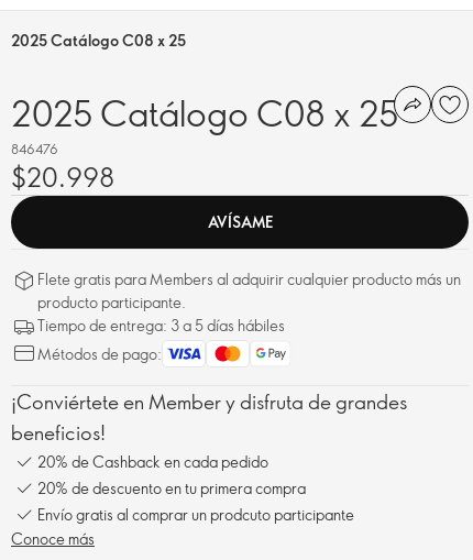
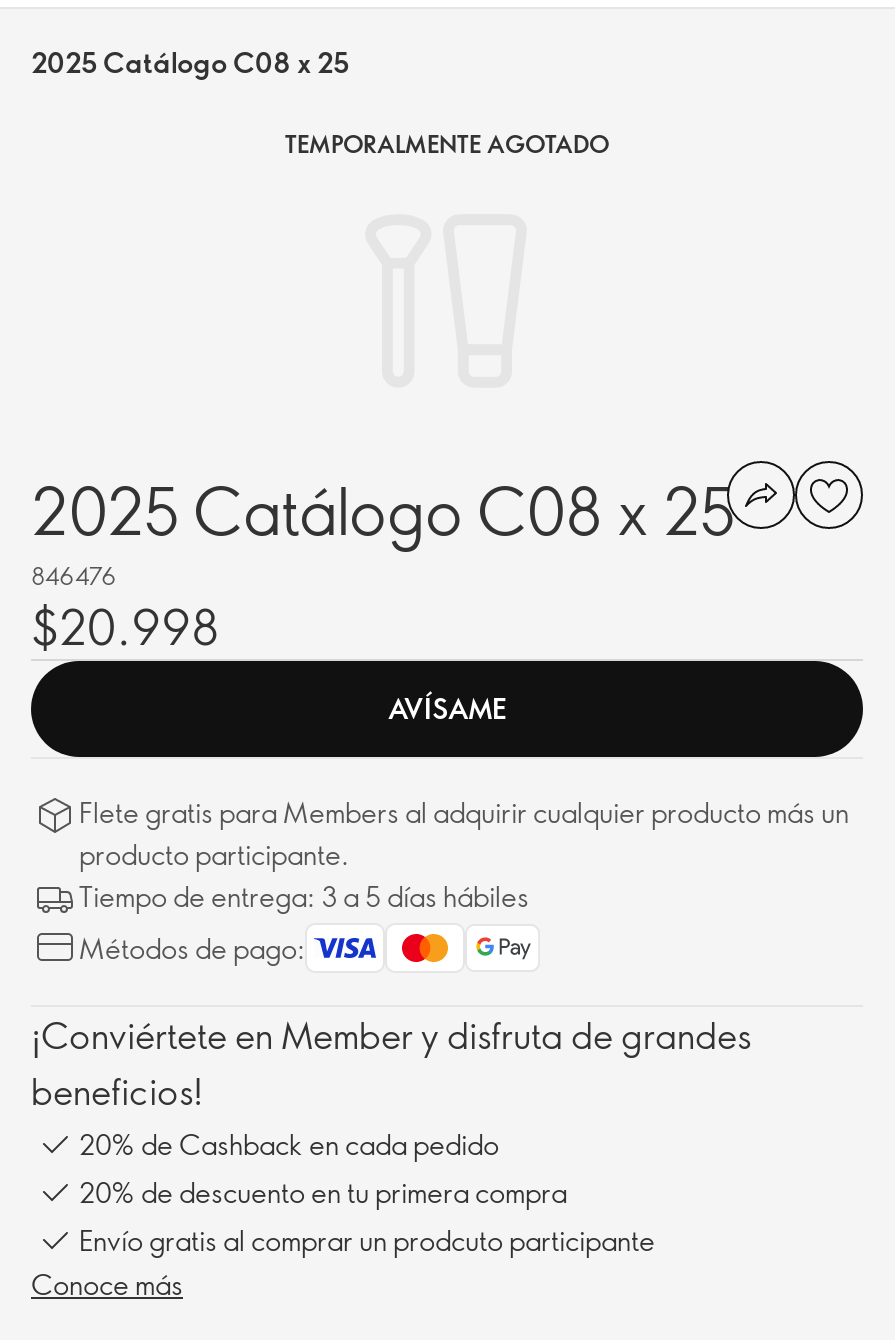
+ TEMPORALMENTE AGOTADO
